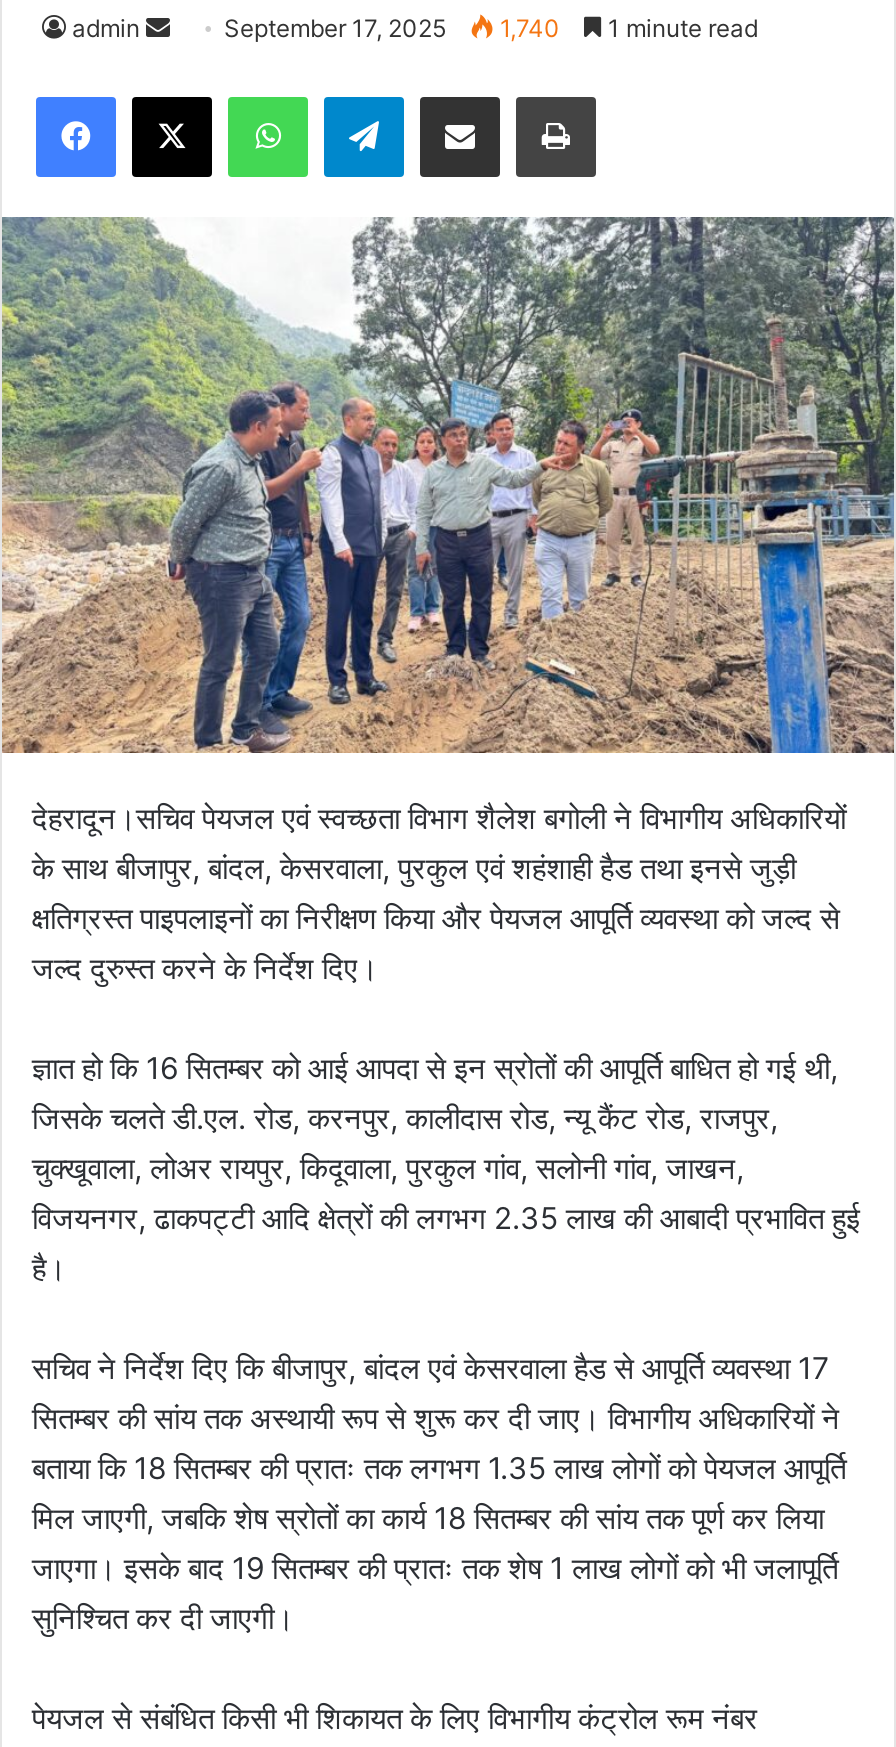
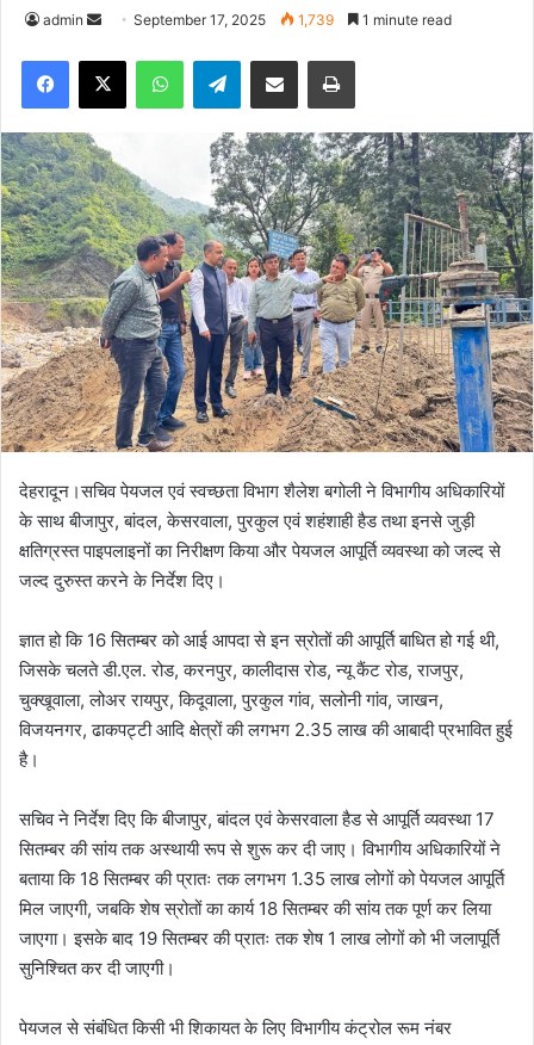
- 1,740
+ 1,739
